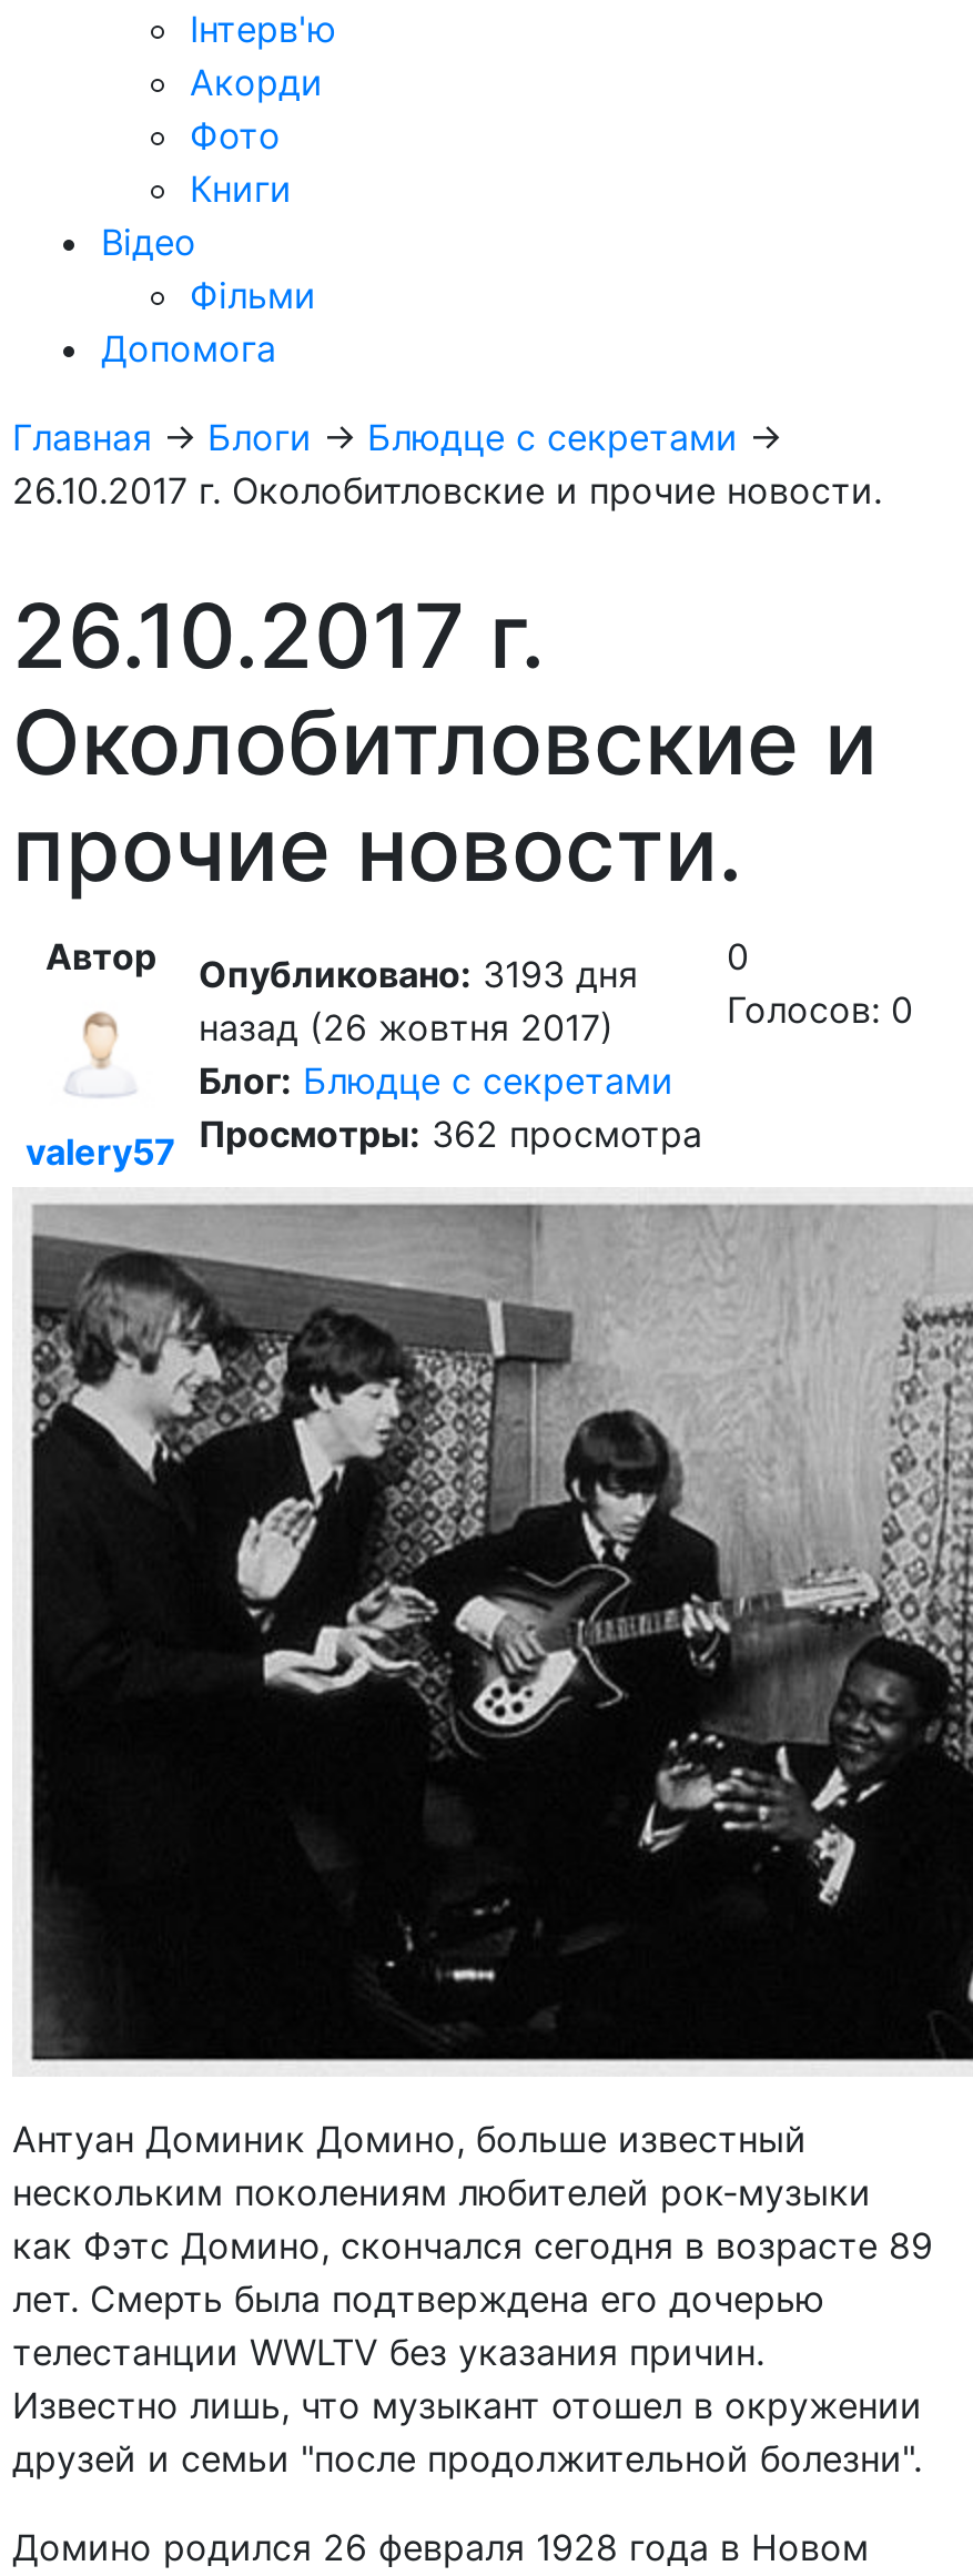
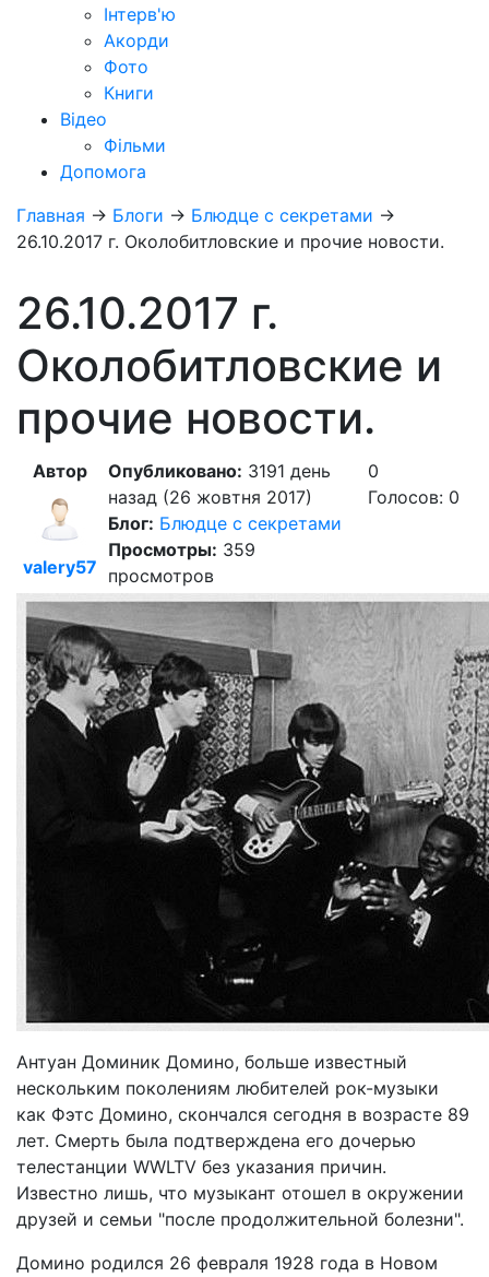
- Опубликовано: 3193 дня
+ Опубликовано: 3191 день

- Просмотры: 362 просмотра
+ Просмотры: 359
+ просмотров
